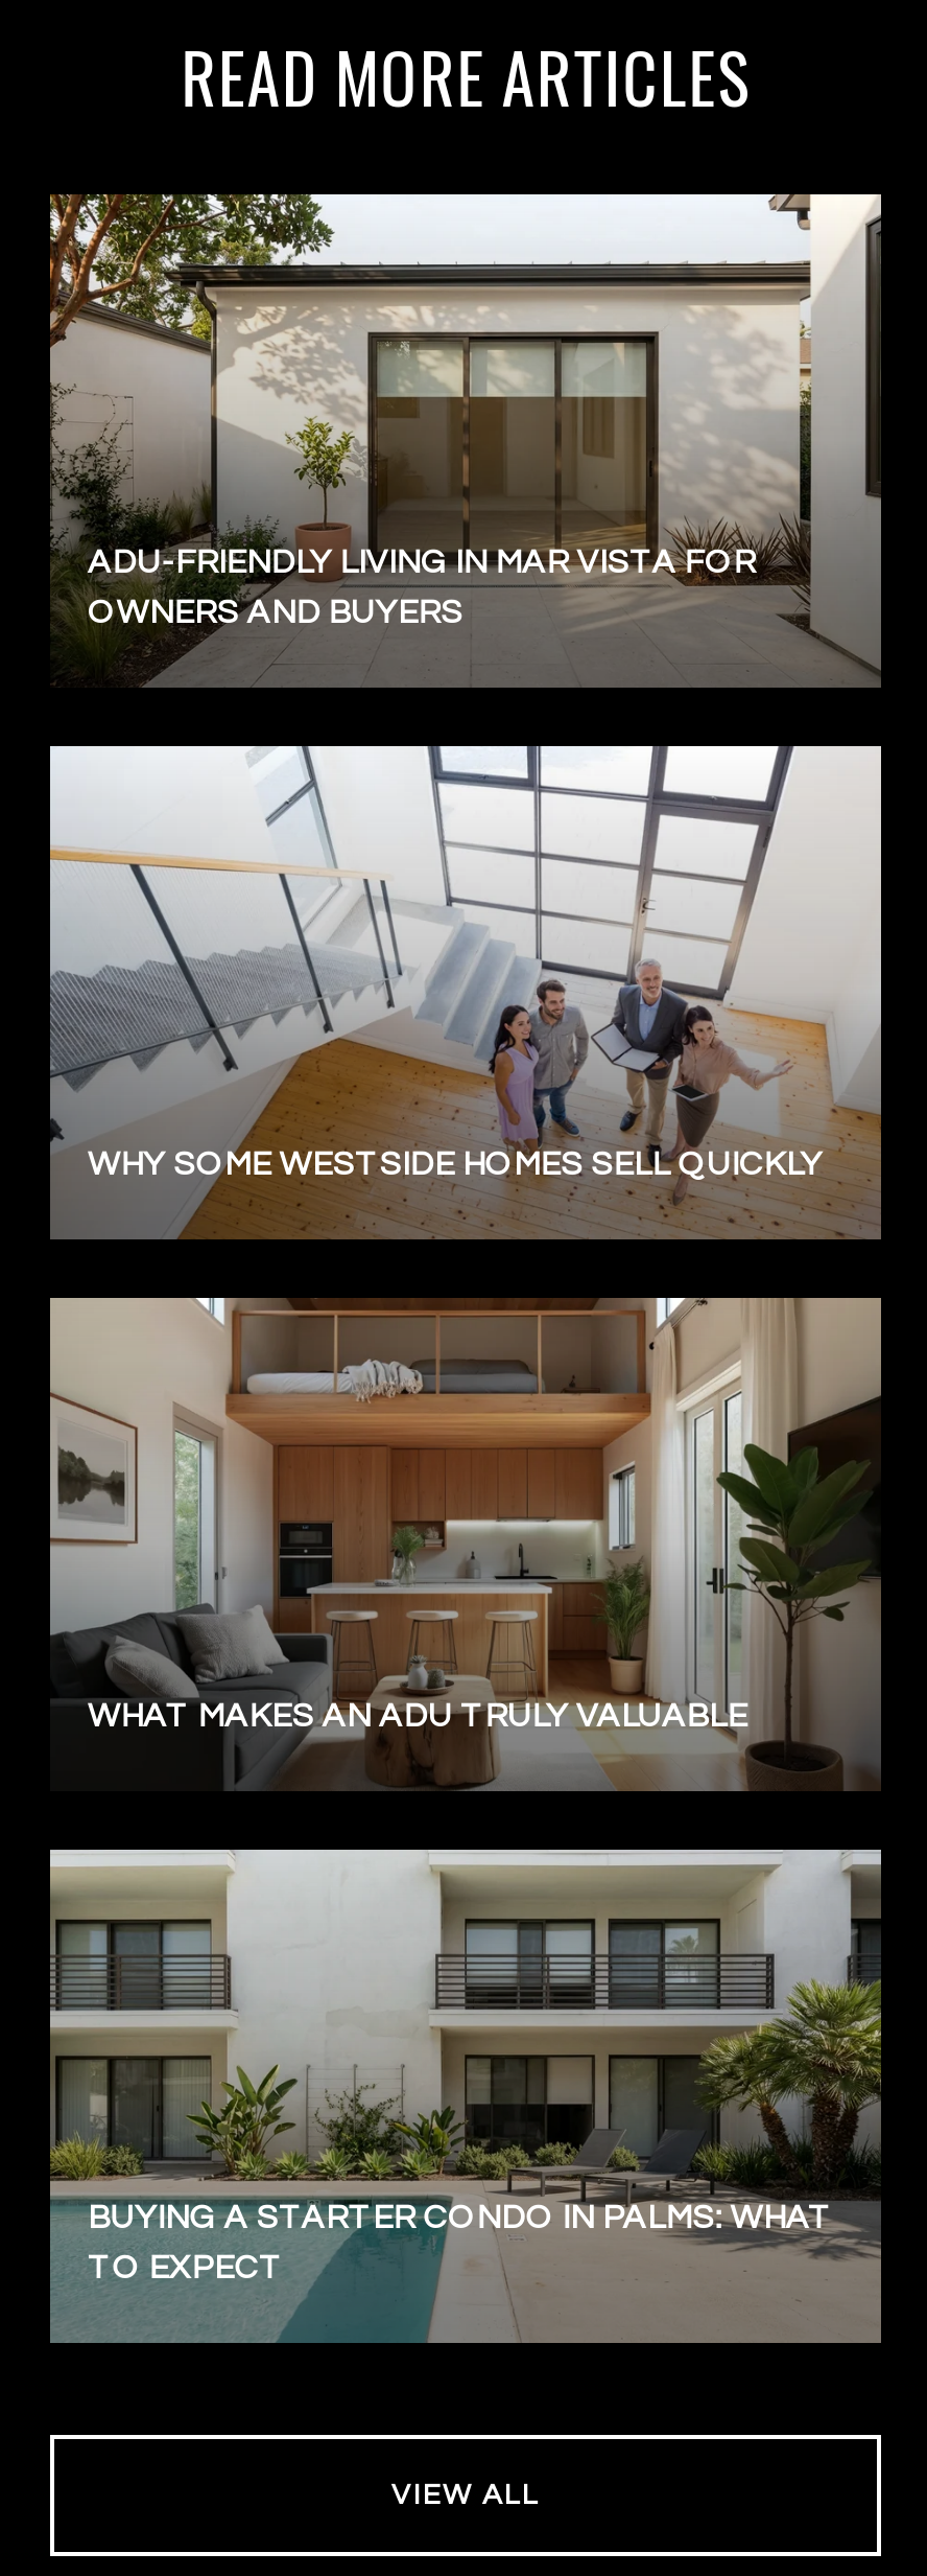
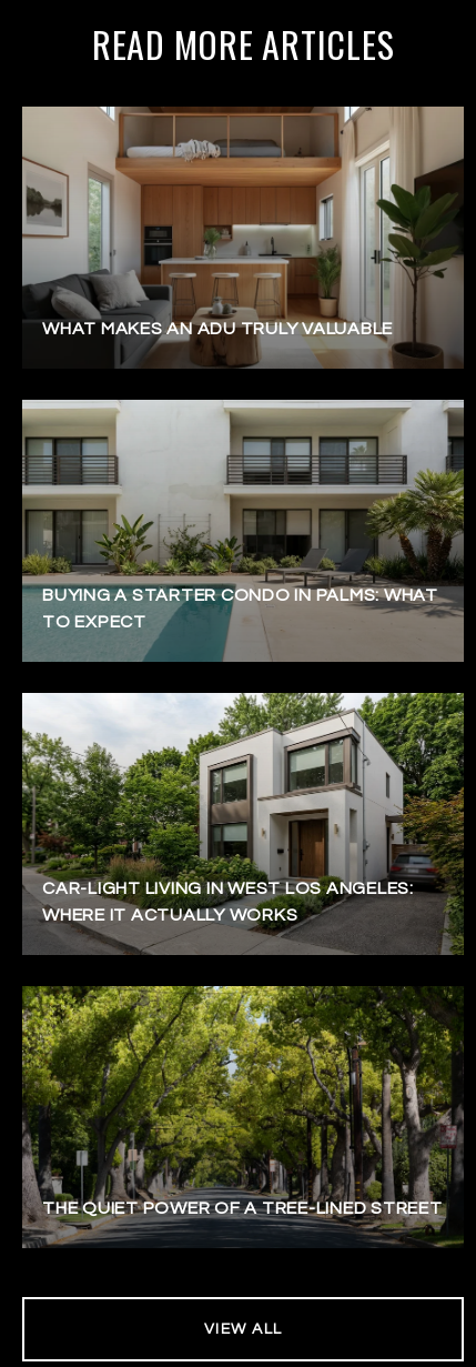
- [image]
- ADU-FRIENDLY LIVING IN MAR VISTA FOR
- OWNERS AND BUYERS

- [image]
- WHY SOME WESTSIDE HOMES SELL QUICKLY

moved up: [image] | WHAT MAKES AN ADU TRULY VALUABLE | BUYING A STARTER CONDO IN PALMS: WHAT | TO EXPECT

moved up: [image]

+ [image]
+ CAR-LIGHT LIVING IN WEST LOS ANGELES:
+ WHERE IT ACTUALLY WORKS

+ [image]
+ THE QUIET POWER OF A TREE-LINED STREET
